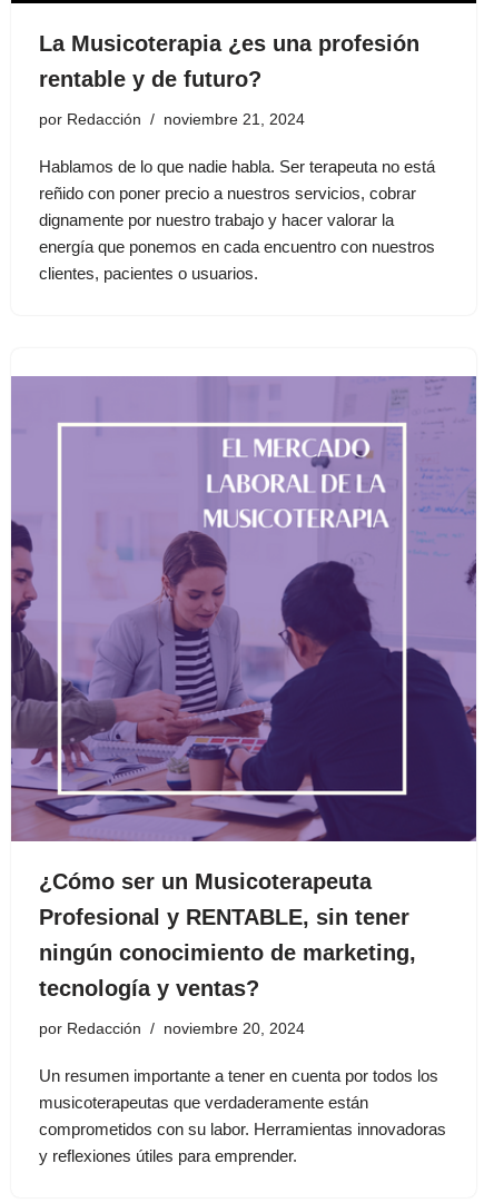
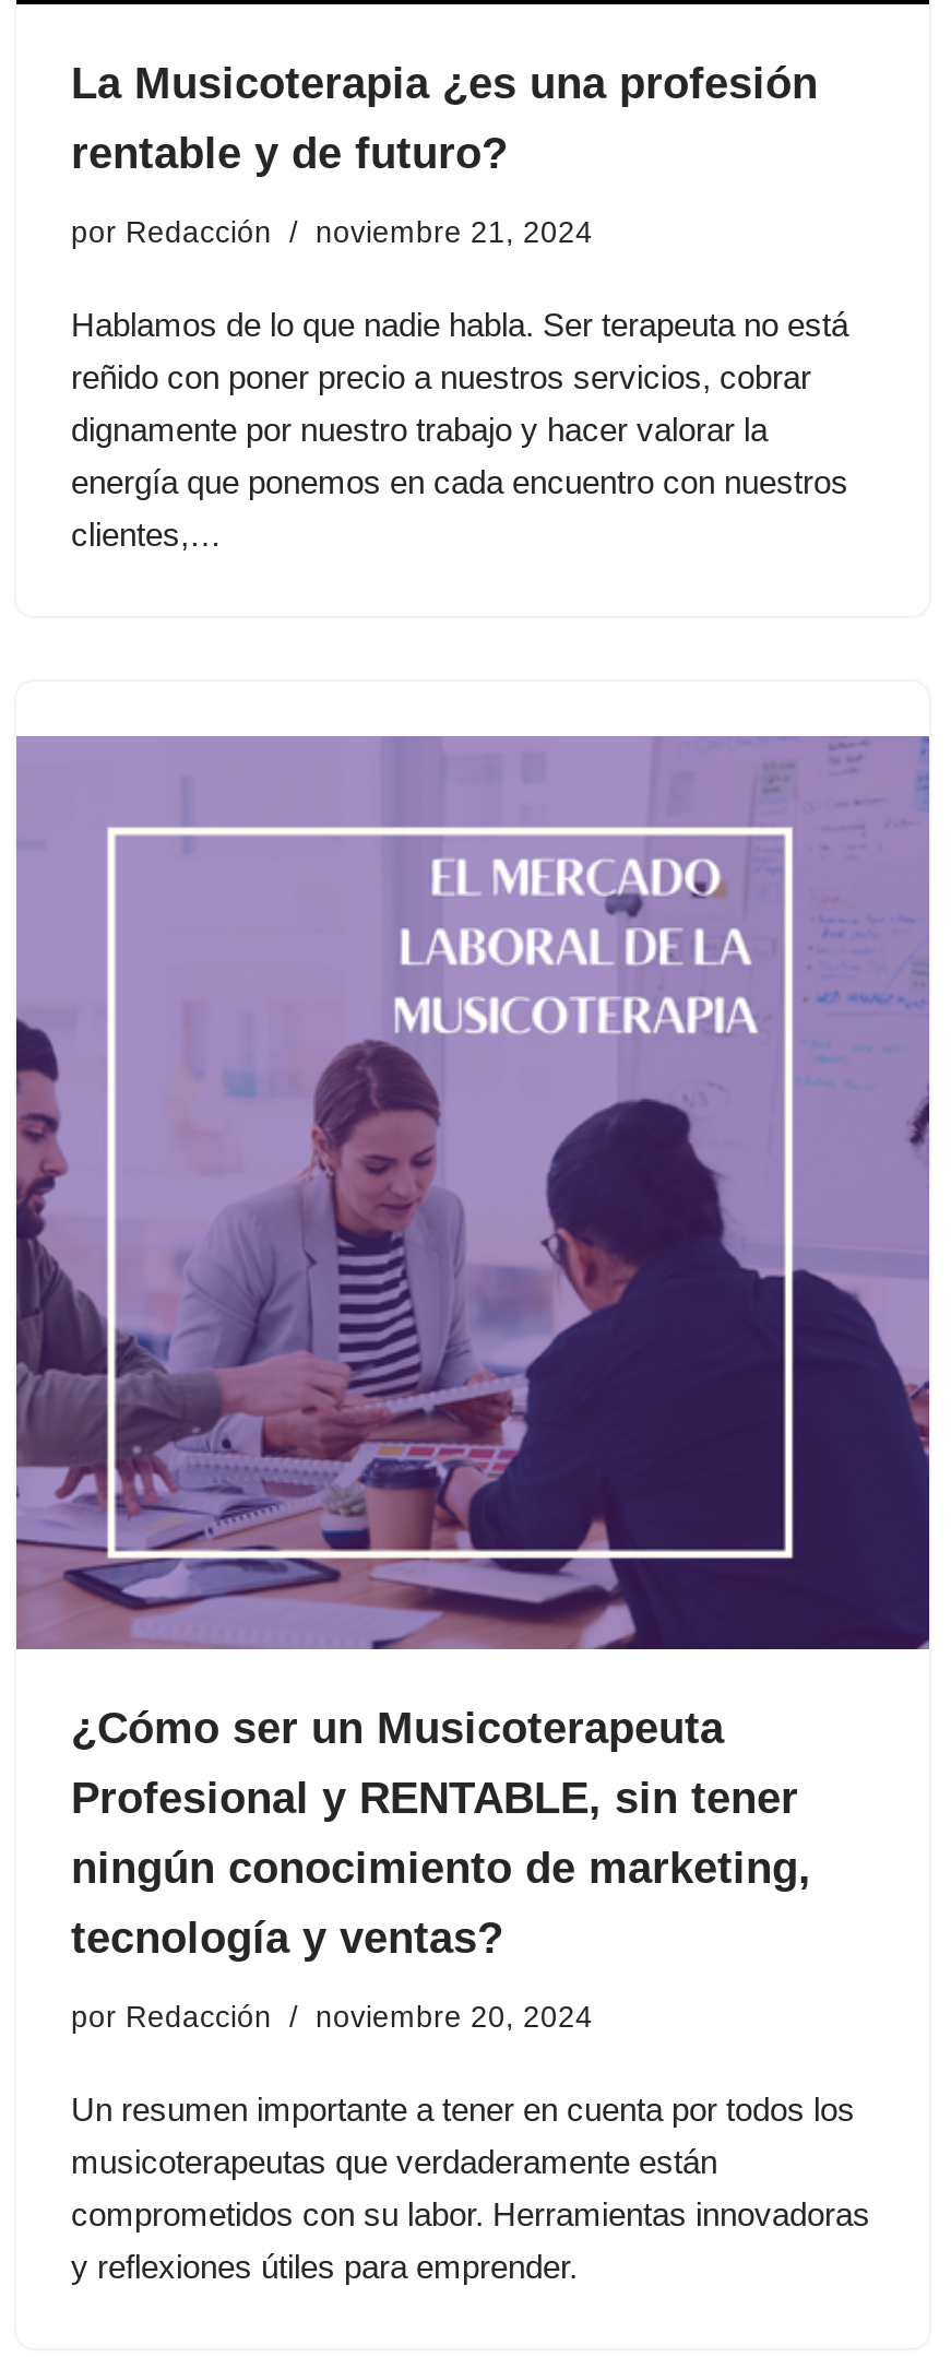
- clientes, pacientes o usuarios.
+ clientes,…
